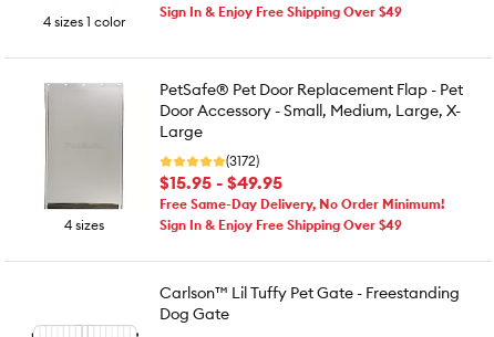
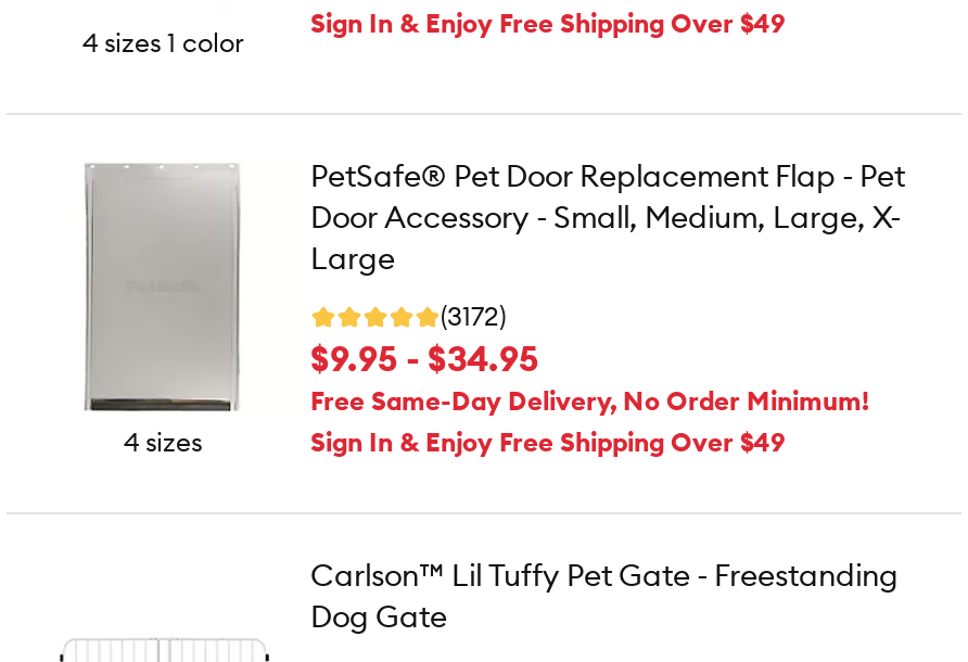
- $15.95 - $49.95
+ $9.95 - $34.95
